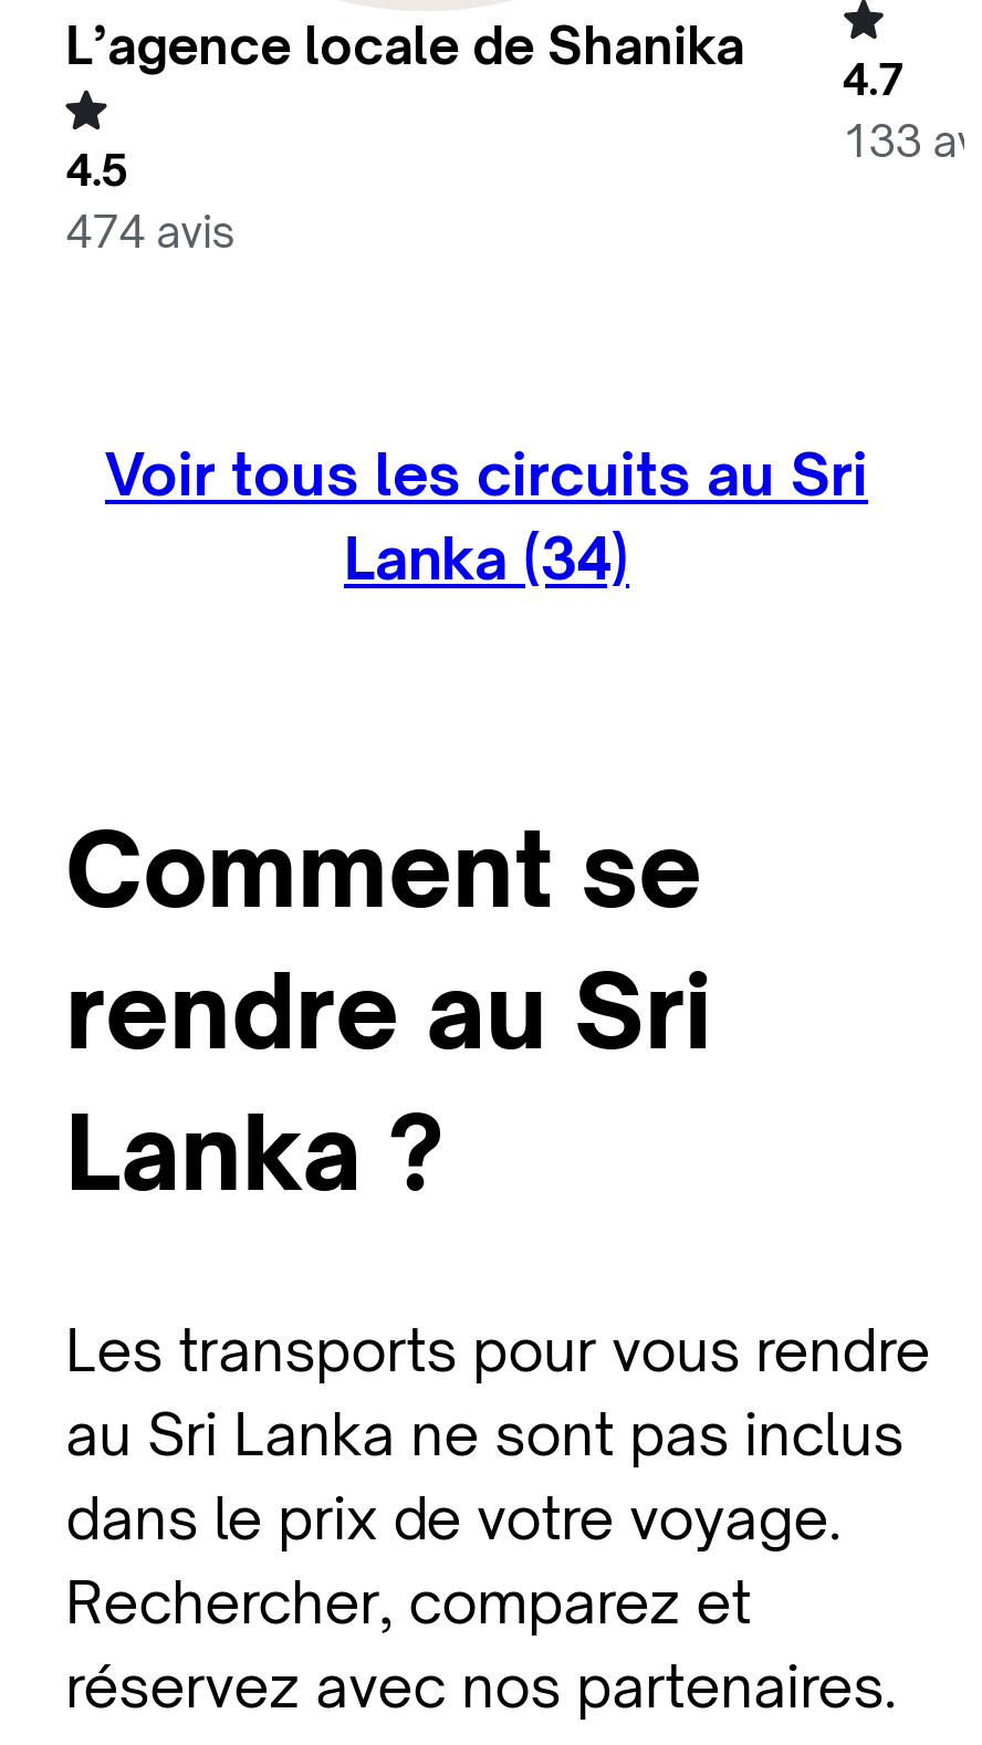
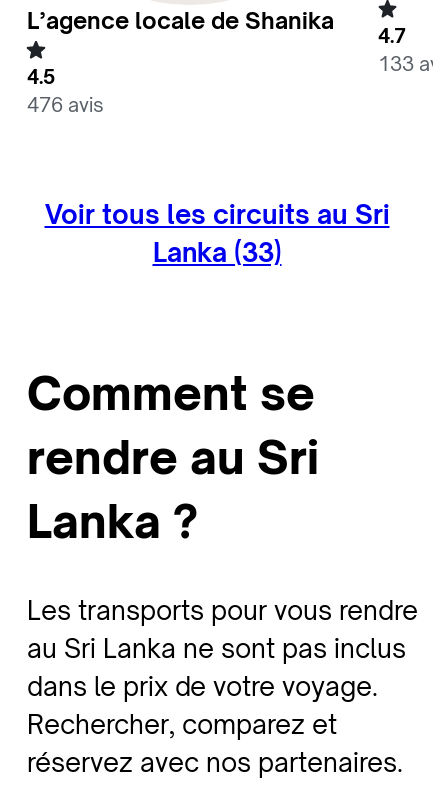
- 474 avis
+ 476 avis

- Lanka (34)
+ Lanka (33)
